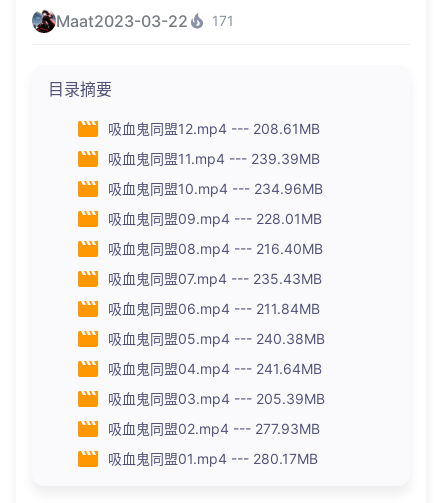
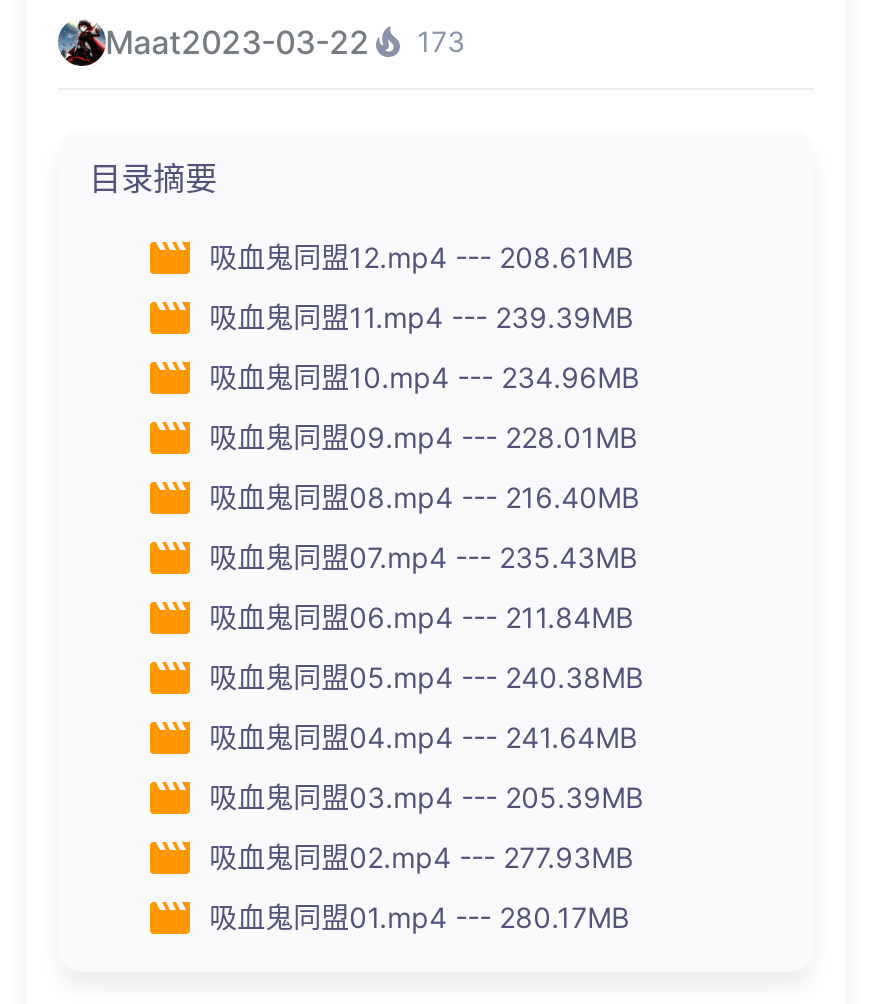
- Maat2023-03-22 171
+ Maat2023-03-22 173
